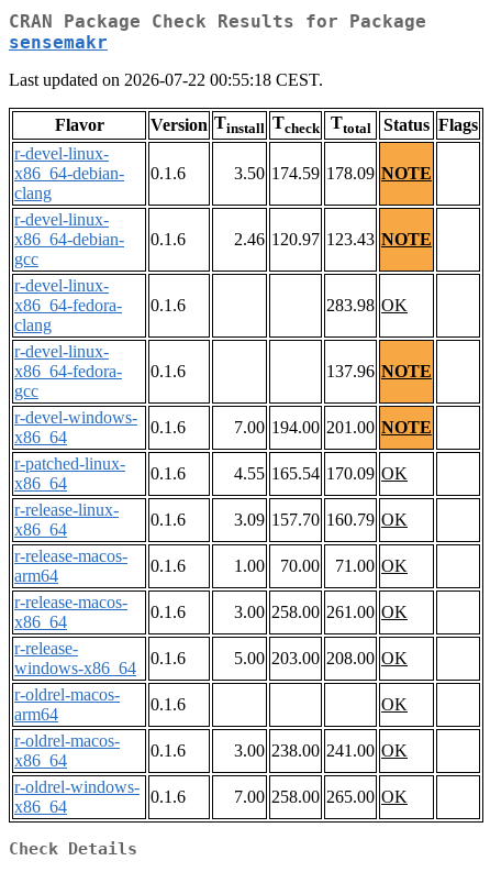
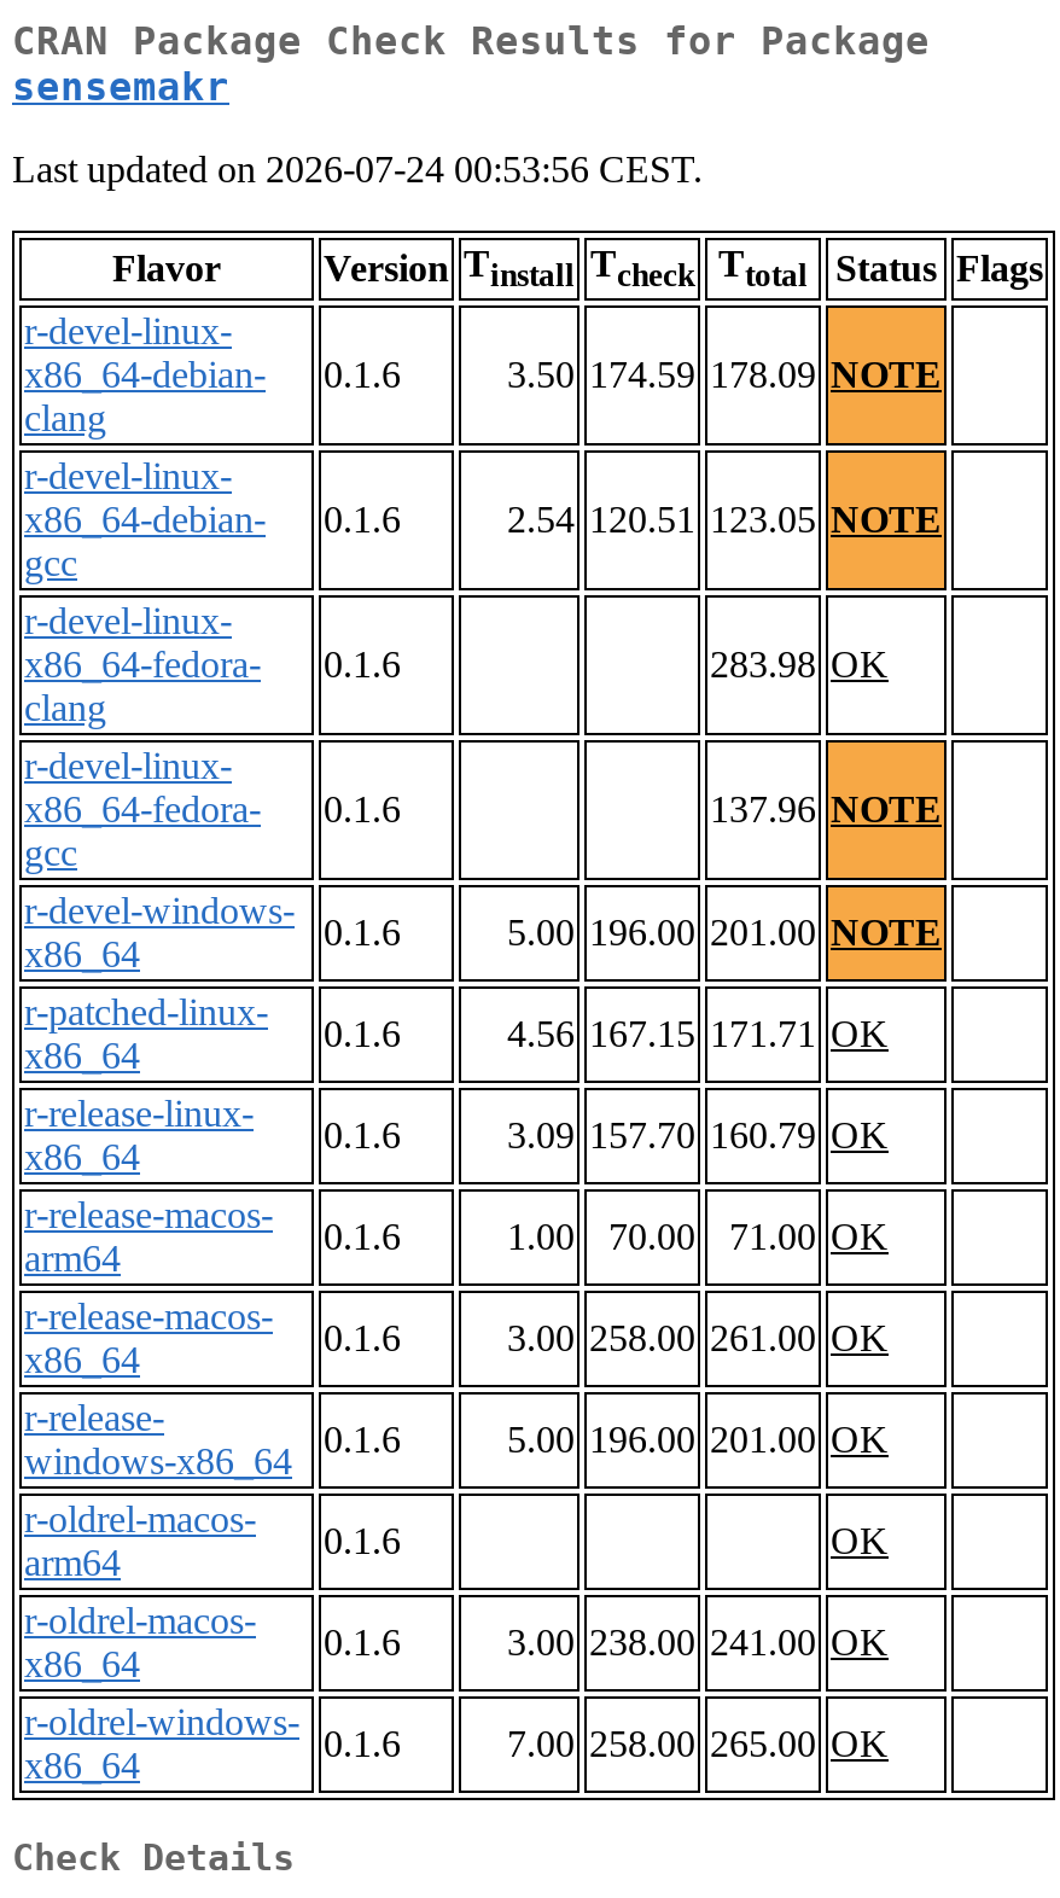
- Last updated on 2026-07-22 00:55:18 CEST.
+ Last updated on 2026-07-24 00:53:56 CEST.

- 2.46 120.97 123.43 NOTE
+ 2.54 120.51 123.05 NOTE

- 7.00 194.00 201.00 NOTE
+ 5.00 196.00 201.00 NOTE

- 4.55 165.54 170.09 OK
+ 4.56 167.15 171.71 OK

- 5.00 203.00 208.00 OK
+ 5.00 196.00 201.00 OK
